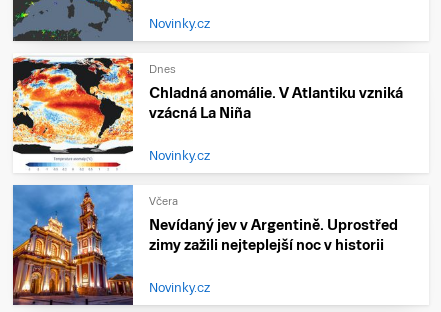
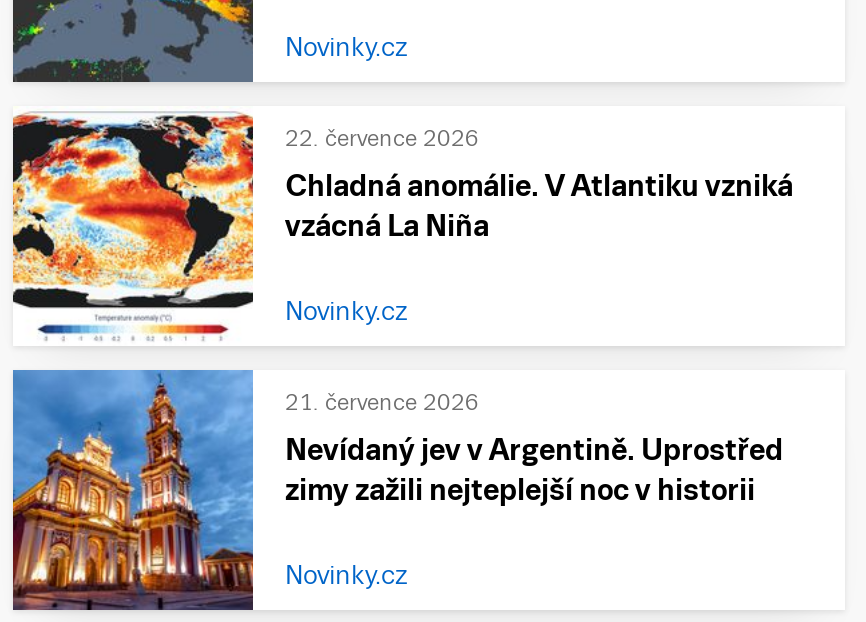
- Dnes
+ 22. července 2026

- Včera
+ 21. července 2026
